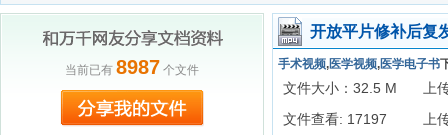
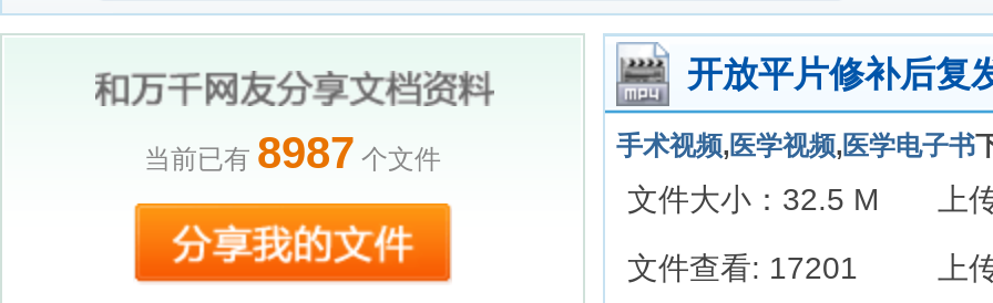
- 文件查看: 17197
+ 文件查看: 17201
